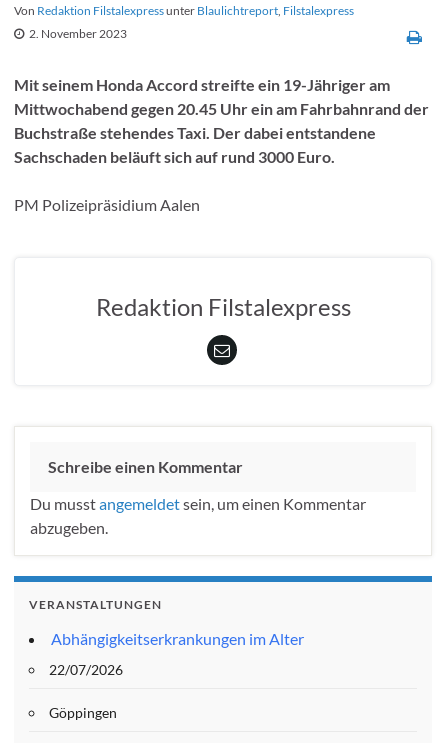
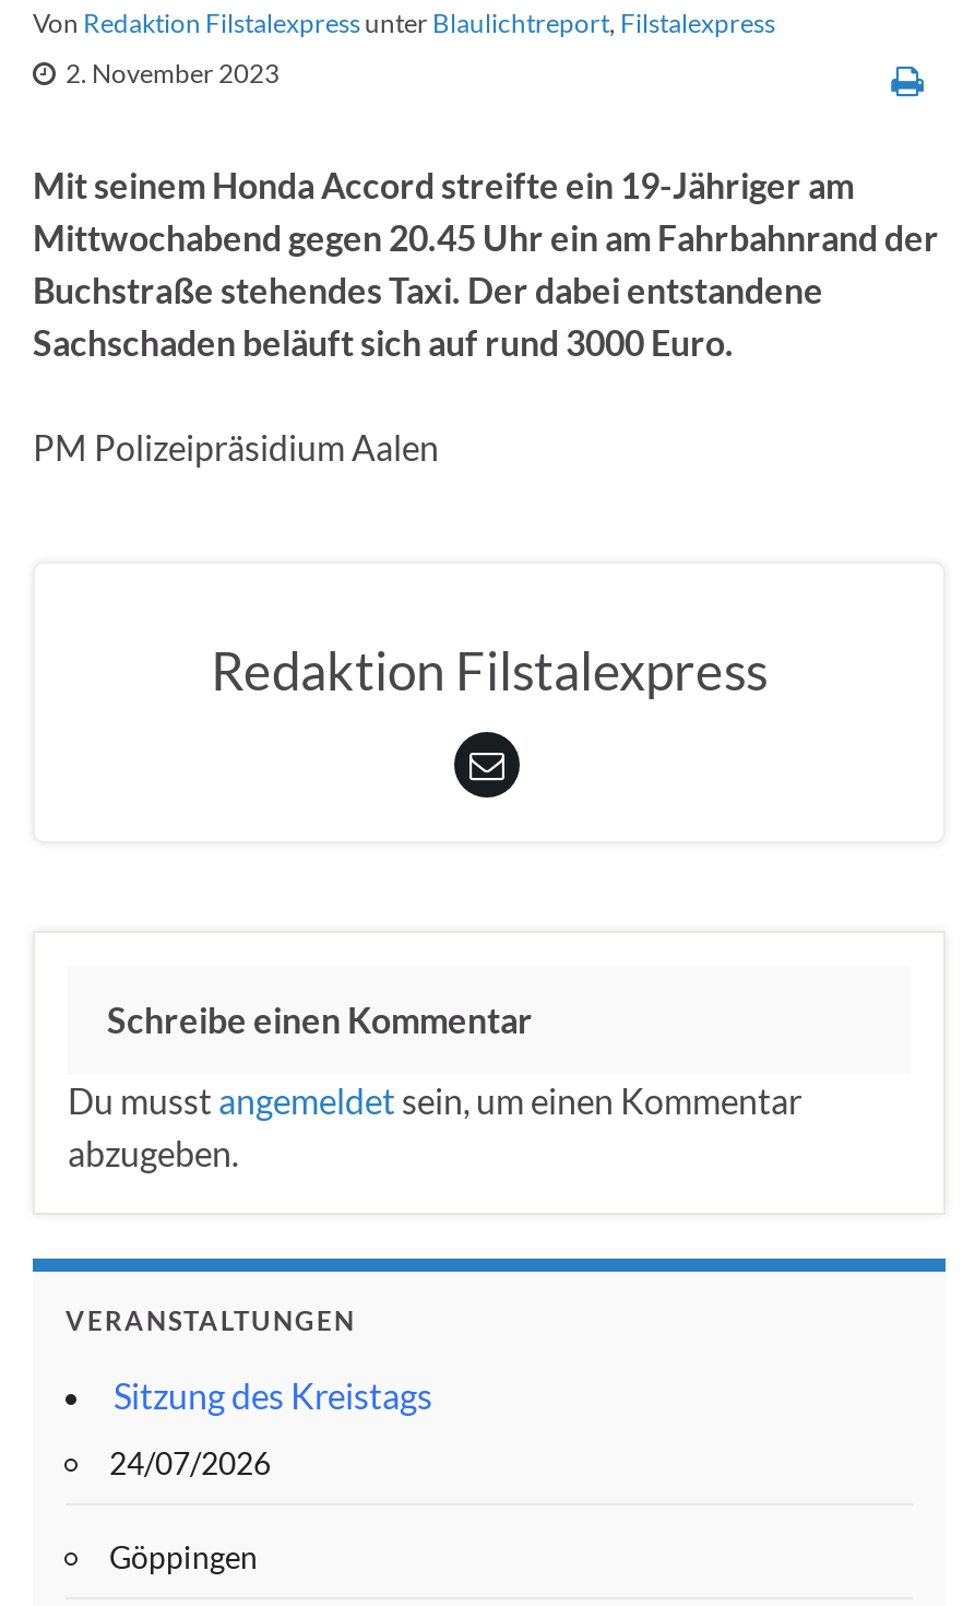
- Abhängigkeitserkrankungen im Alter
+ Sitzung des Kreistags

- 22/07/2026
+ 24/07/2026
